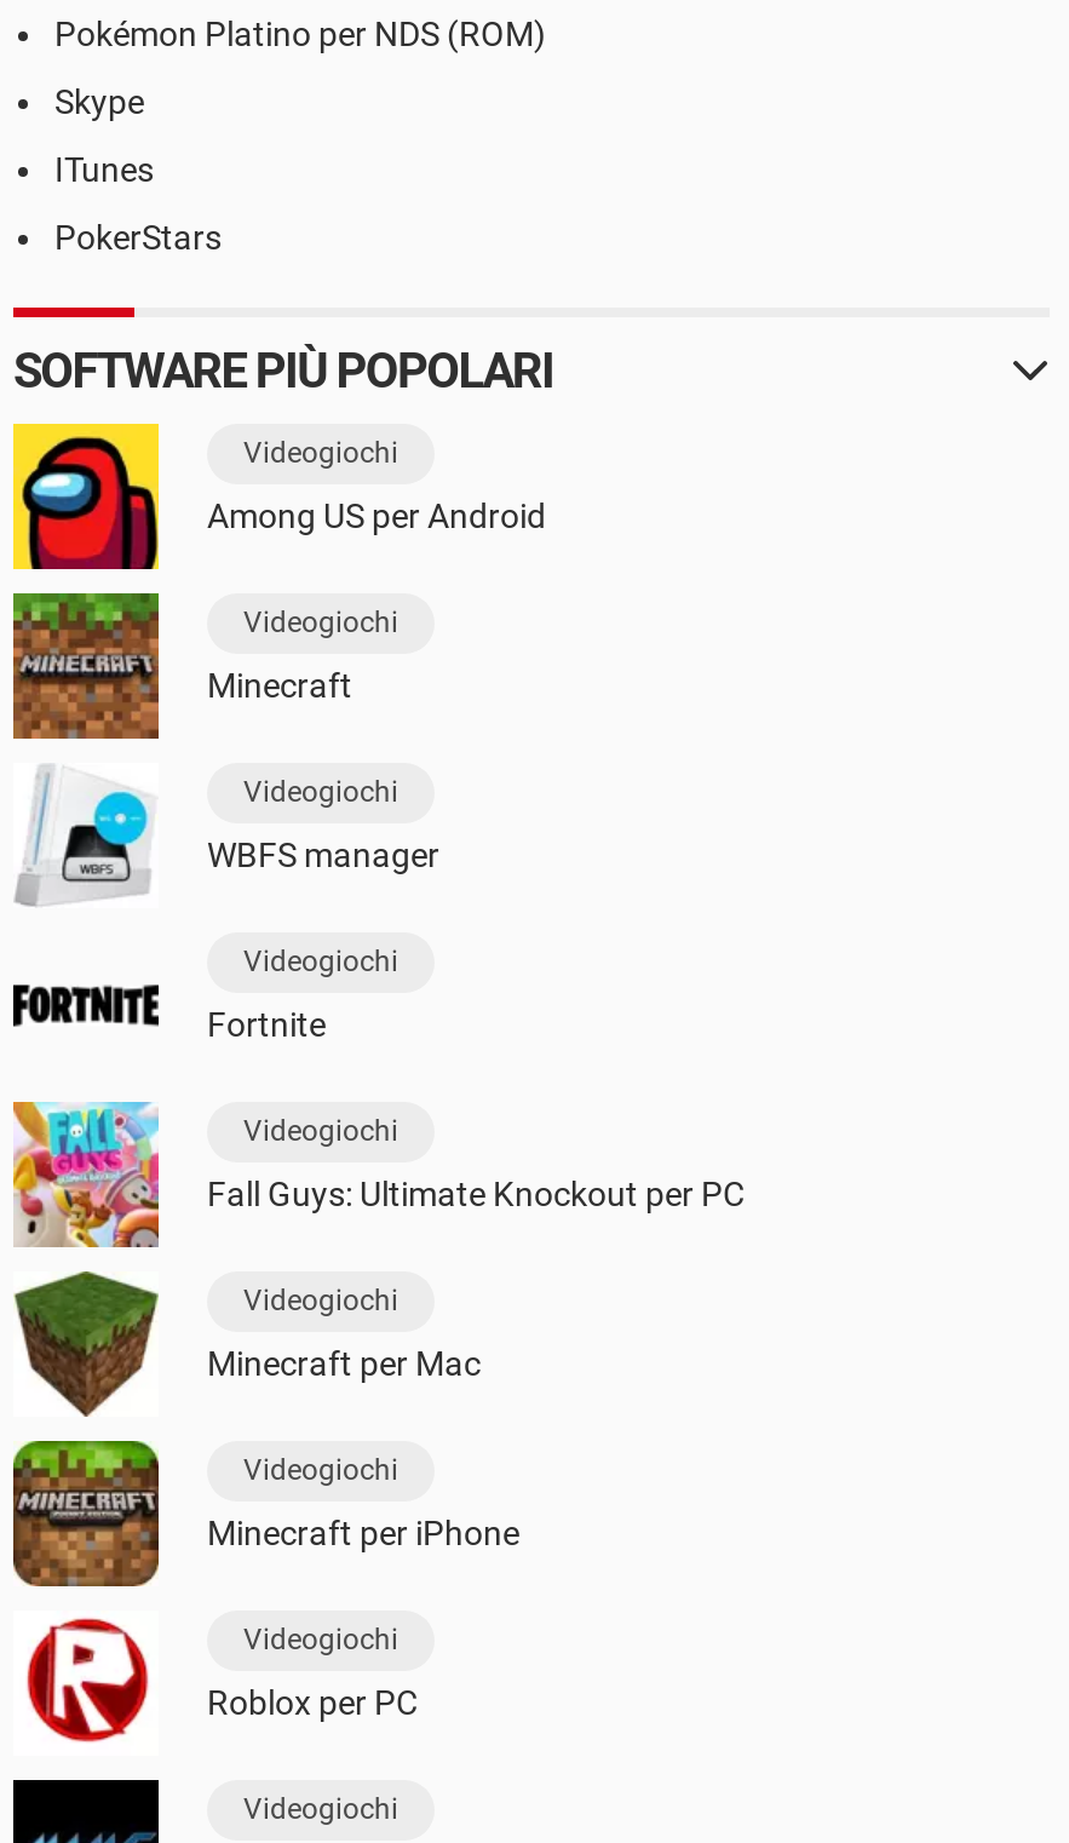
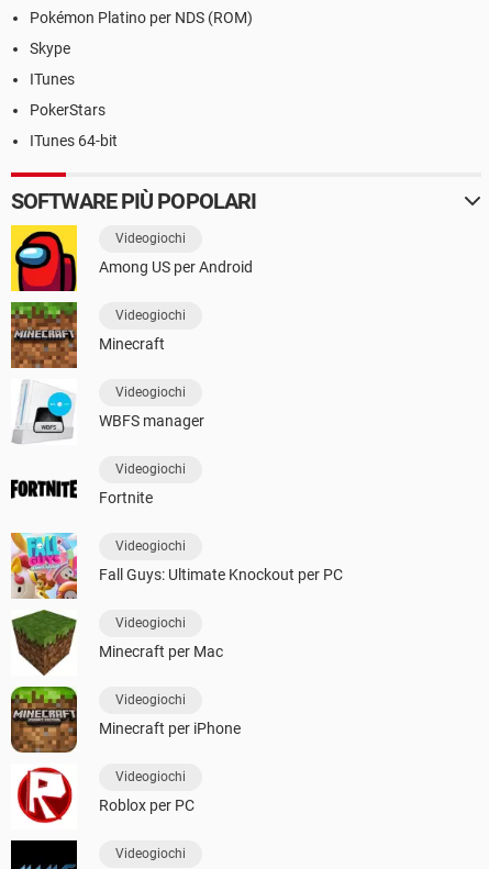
+ ITunes 64-bit
